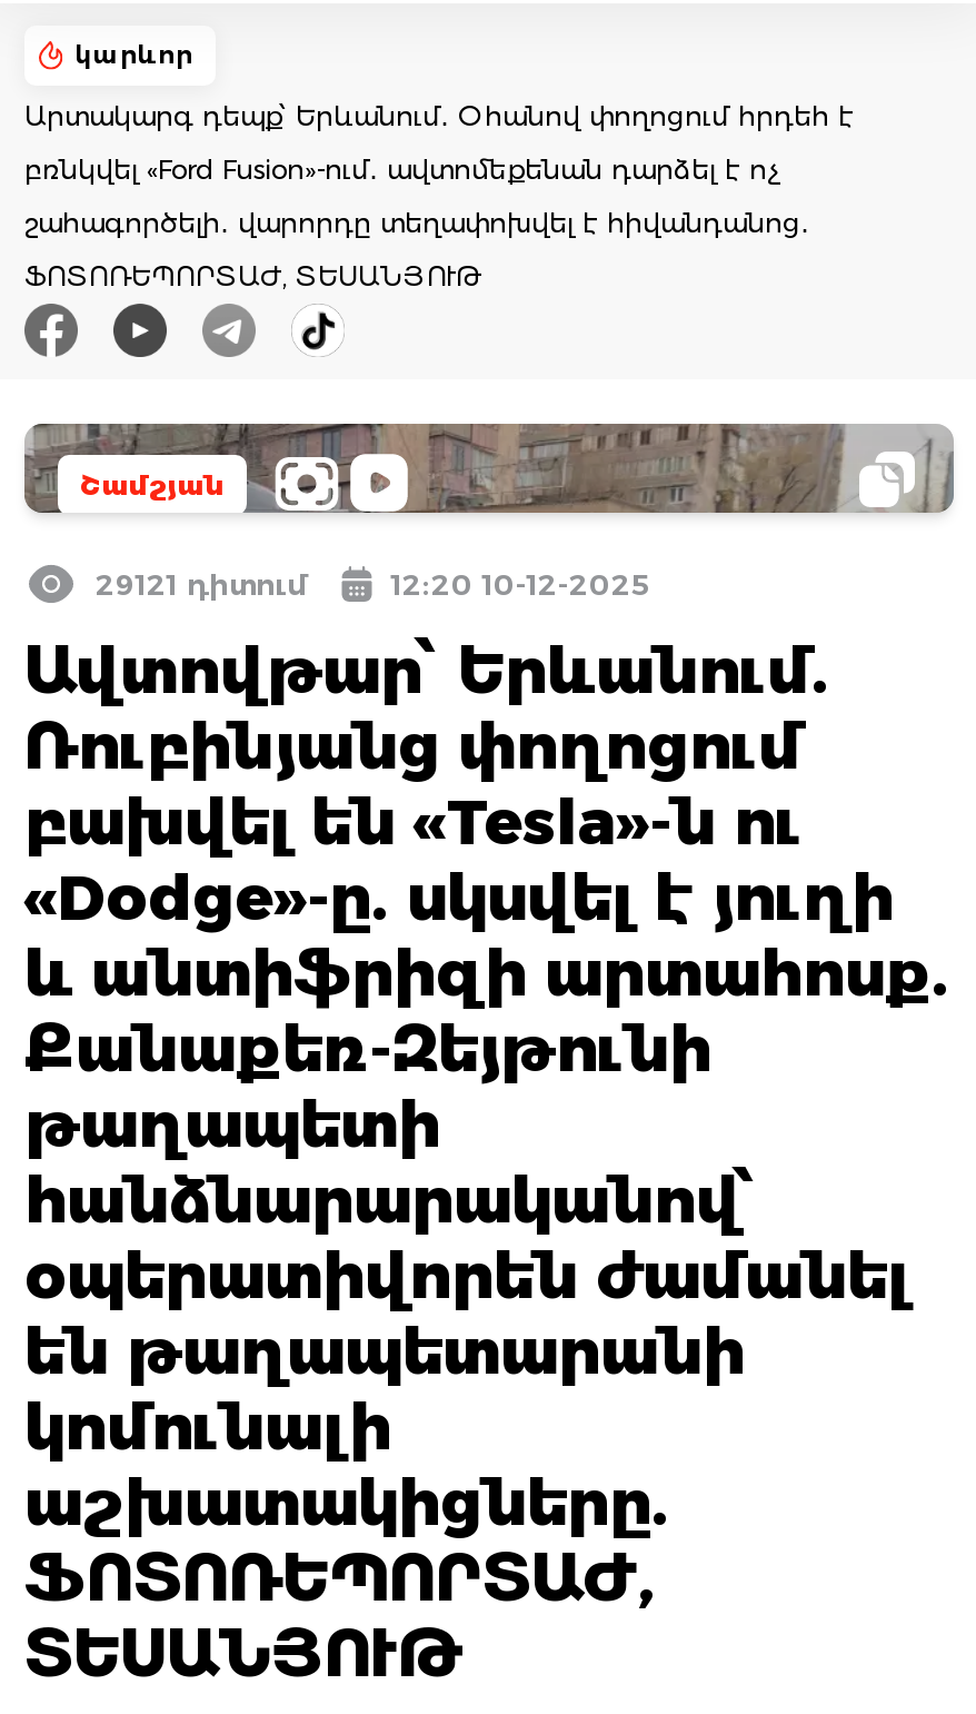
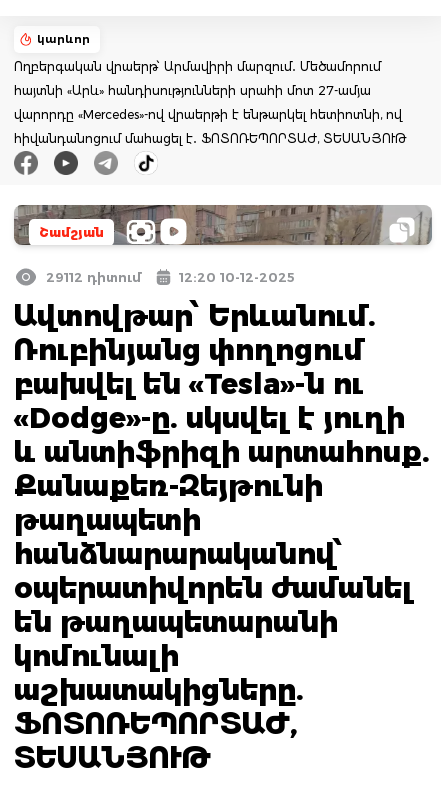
- Արտակարգ դեպք՝ Երևանում․ Օհանով փողոցում հրդեհ է
+ Ողբերգական վրաերթ՝ Արմավիրի մարզում․ Մեծամորում

- բռնկվել «Ford Fusion»-ում․ ավտոմեքենան դարձել է ոչ
+ հայտնի «Արև» հանդիսությունների սրահի մոտ 27-ամյա

- շահագործելի․ վարորդը տեղափոխվել է հիվանդանոց․
+ վարորդը «Mercedes»-ով վրաերթի է ենթարկել հետիոտնի, ով

- ՖՈՏՈՌԵՊՈՐՏԱԺ, ՏԵՍԱՆՅՈՒԹ
+ հիվանդանոցում մահացել է․ ՖՈՏՈՌԵՊՈՐՏԱԺ, ՏԵՍԱՆՅՈՒԹ

- 29121 դիտում
+ 29112 դիտում
